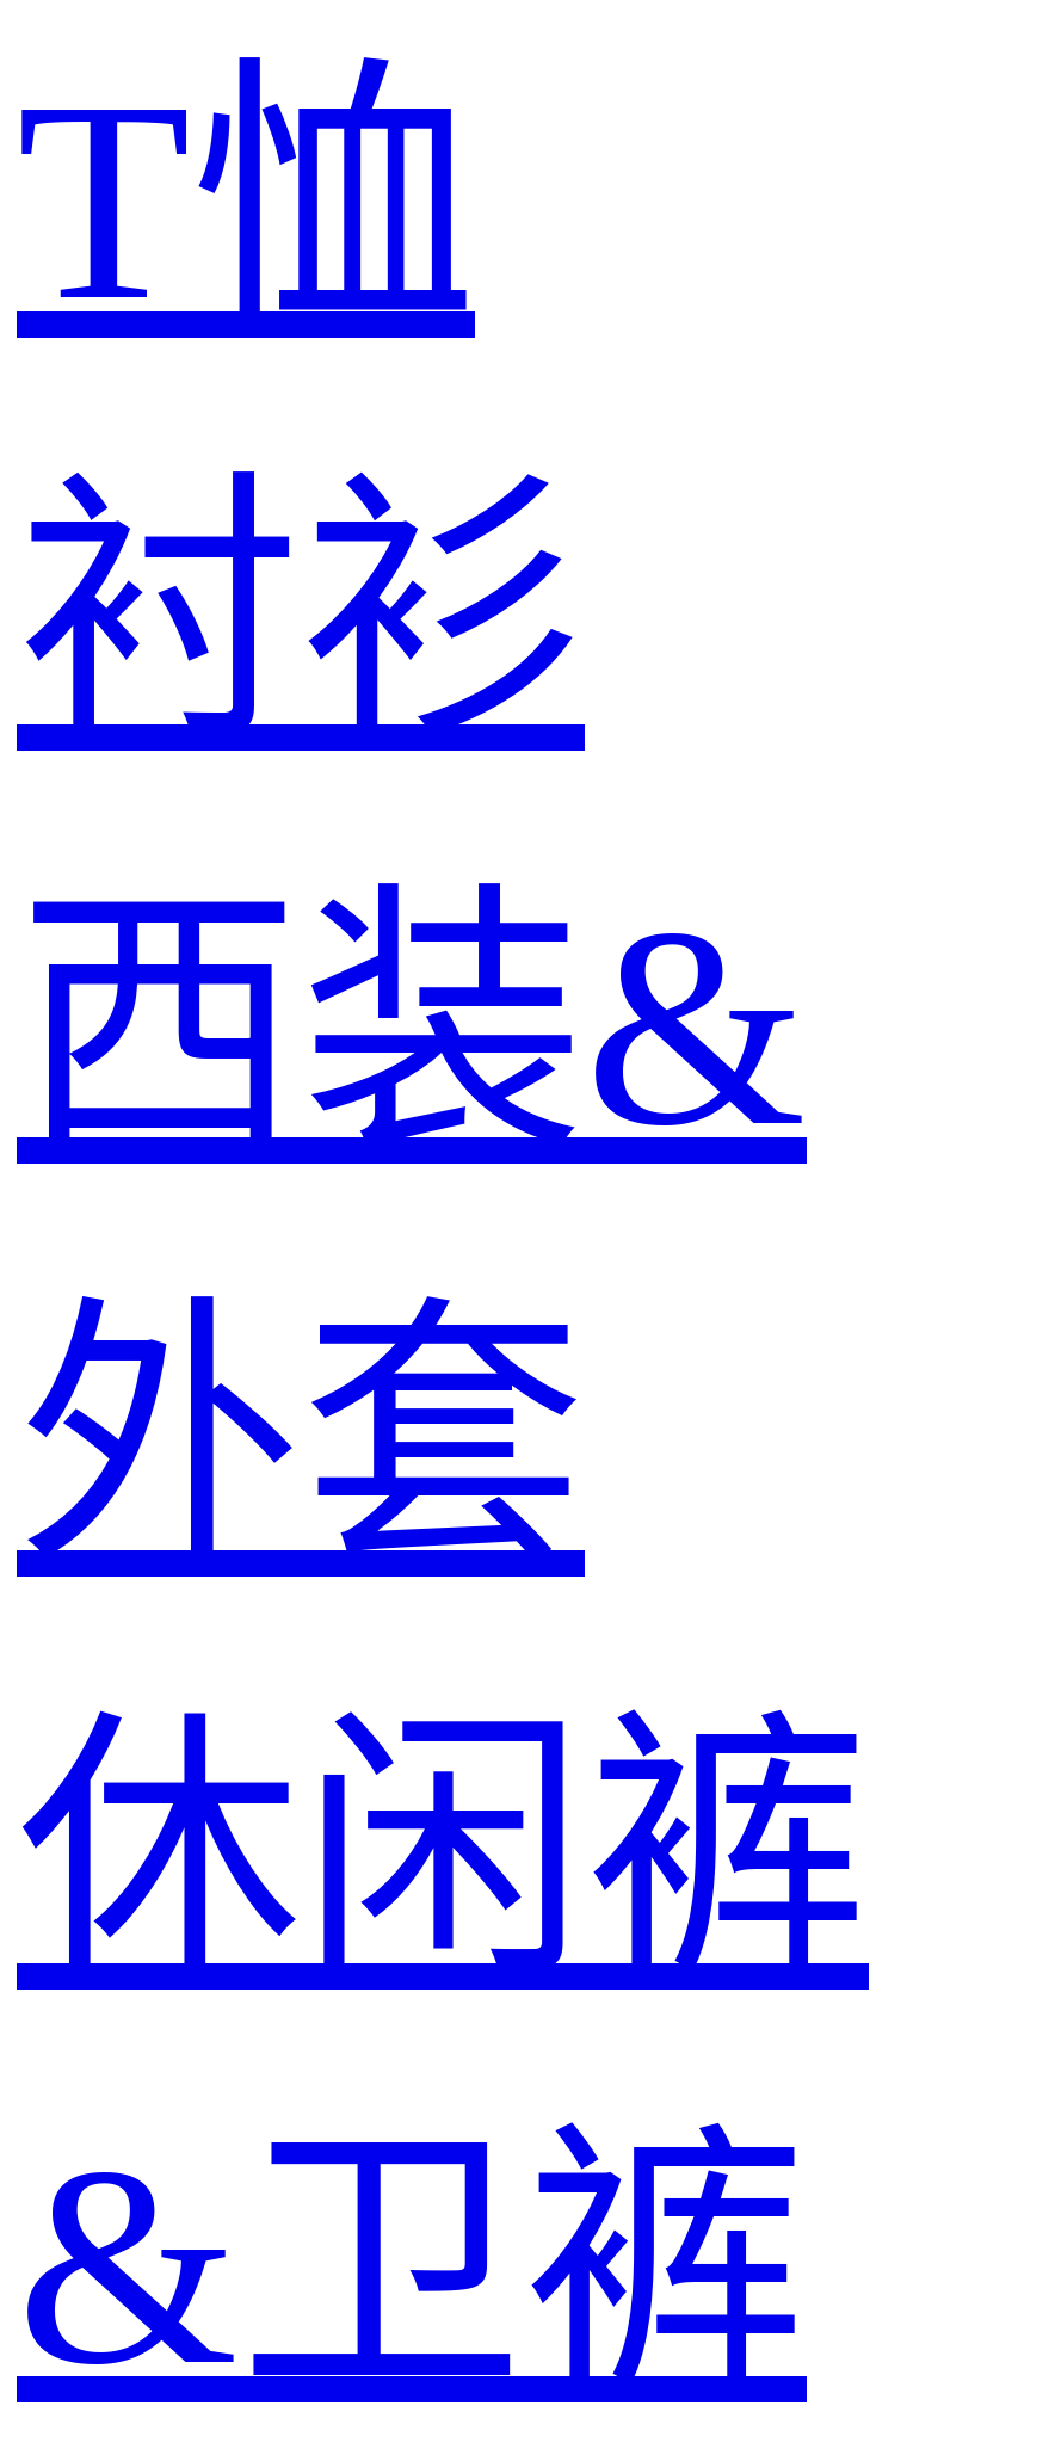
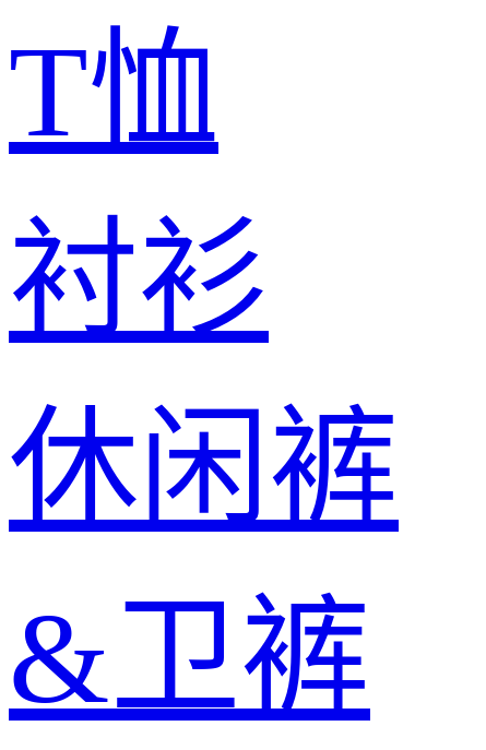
- 西装&
- 外套
